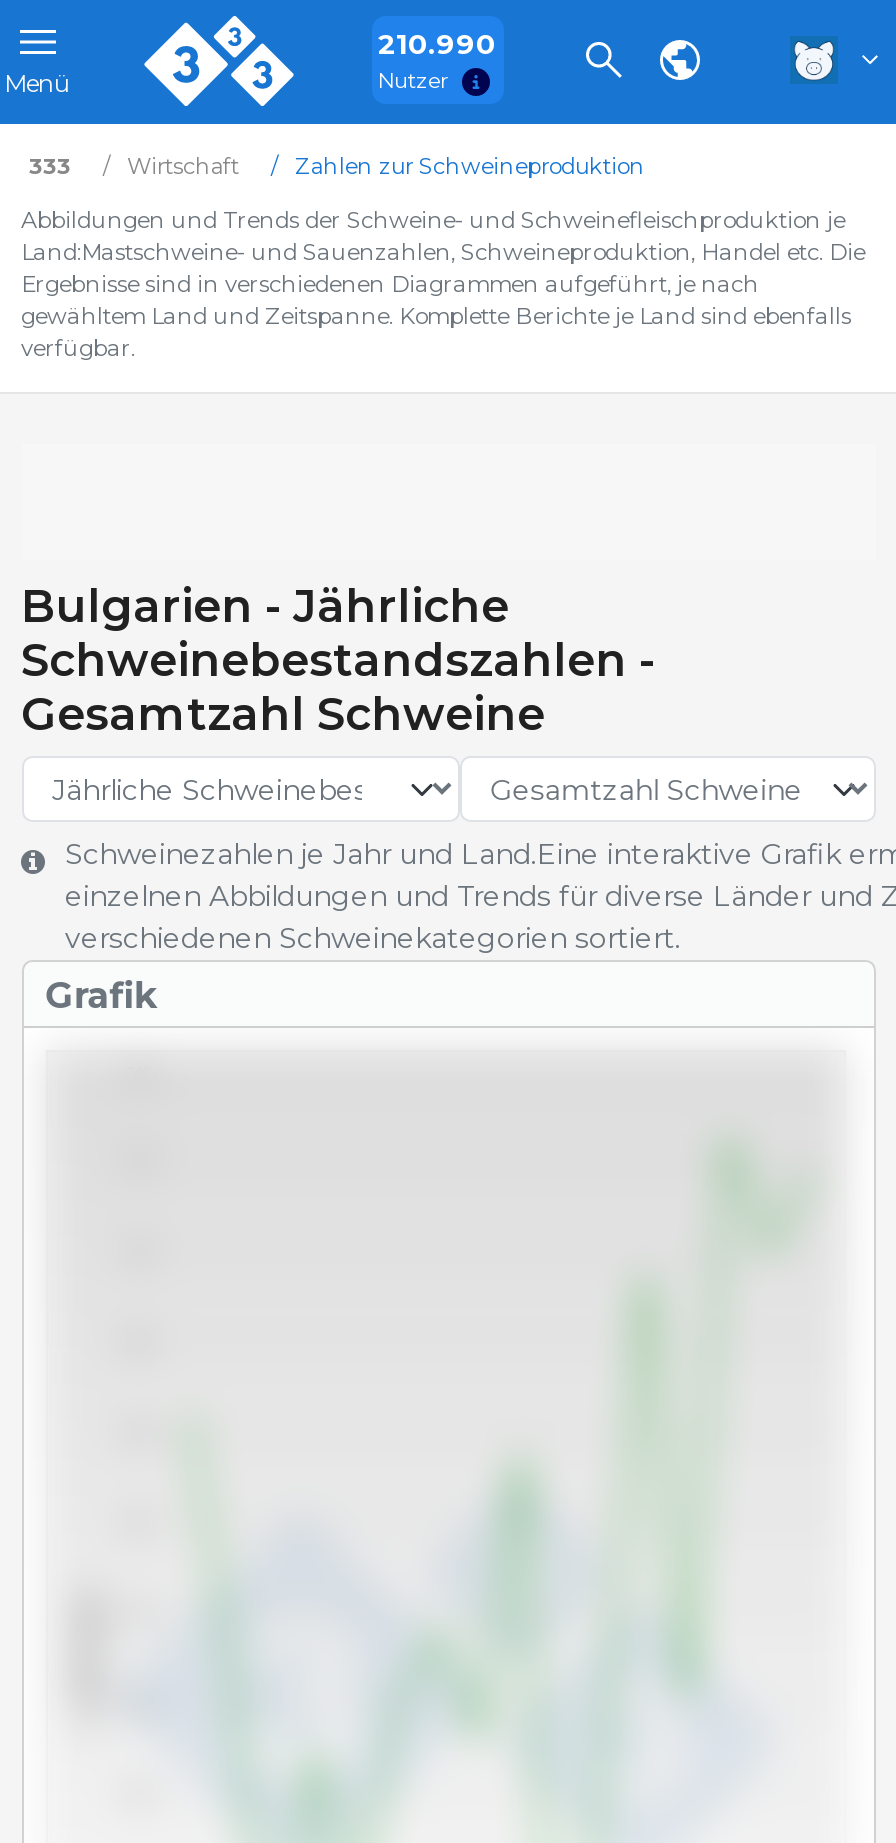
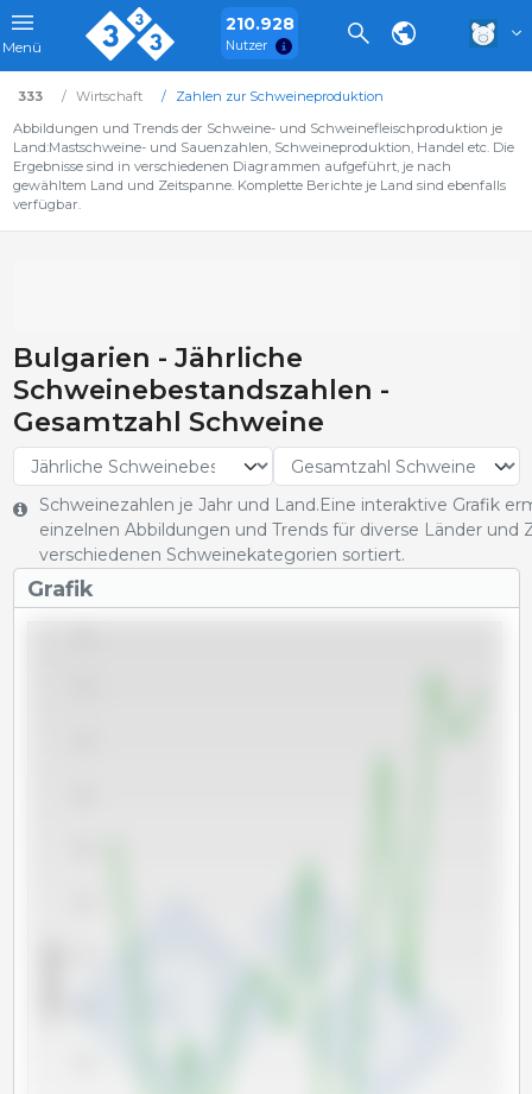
- 210.990
+ 210.928
